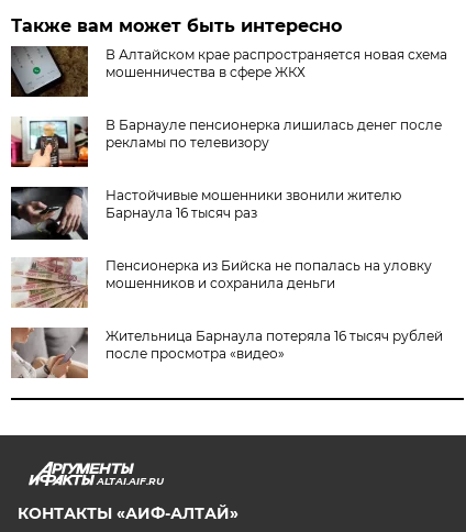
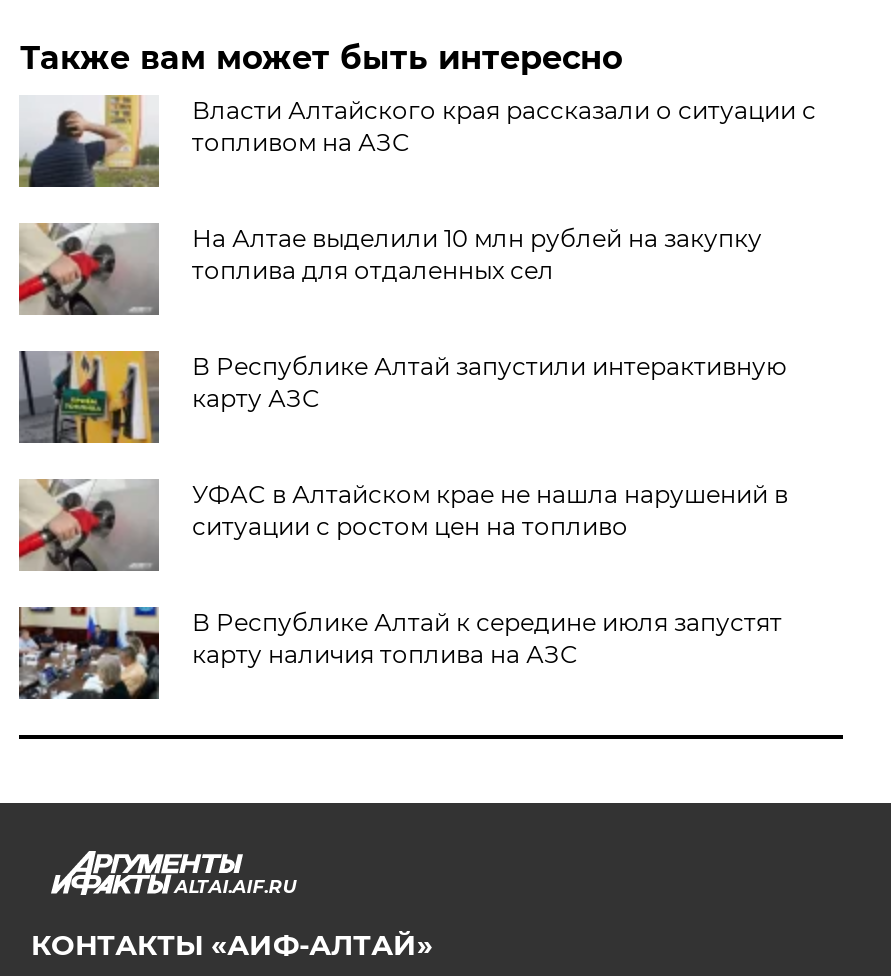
- [image]
- В Алтайском крае распространяется новая схема
- мошенничества в сфере ЖКХ
+ [image]
+ Власти Алтайского края рассказали о ситуации с
+ топливом на АЗС

- [image]
- В Барнауле пенсионерка лишилась денег после
- рекламы по телевизору
+ [image]
+ На Алтае выделили 10 млн рублей на закупку
+ топлива для отдаленных сел

- [image]
- Настойчивые мошенники звонили жителю
- Барнаула 16 тысяч раз
+ [image]
+ В Республике Алтай запустили интерактивную
+ карту АЗС

- [image]
- Пенсионерка из Бийска не попалась на уловку
- мошенников и сохранила деньги
+ [image]
+ УФАС в Алтайском крае не нашла нарушений в
+ ситуации с ростом цен на топливо

- [image]
- Жительница Барнаула потеряла 16 тысяч рублей
- после просмотра «видео»
+ [image]
+ В Республике Алтай к середине июля запустят
+ карту наличия топлива на АЗС
